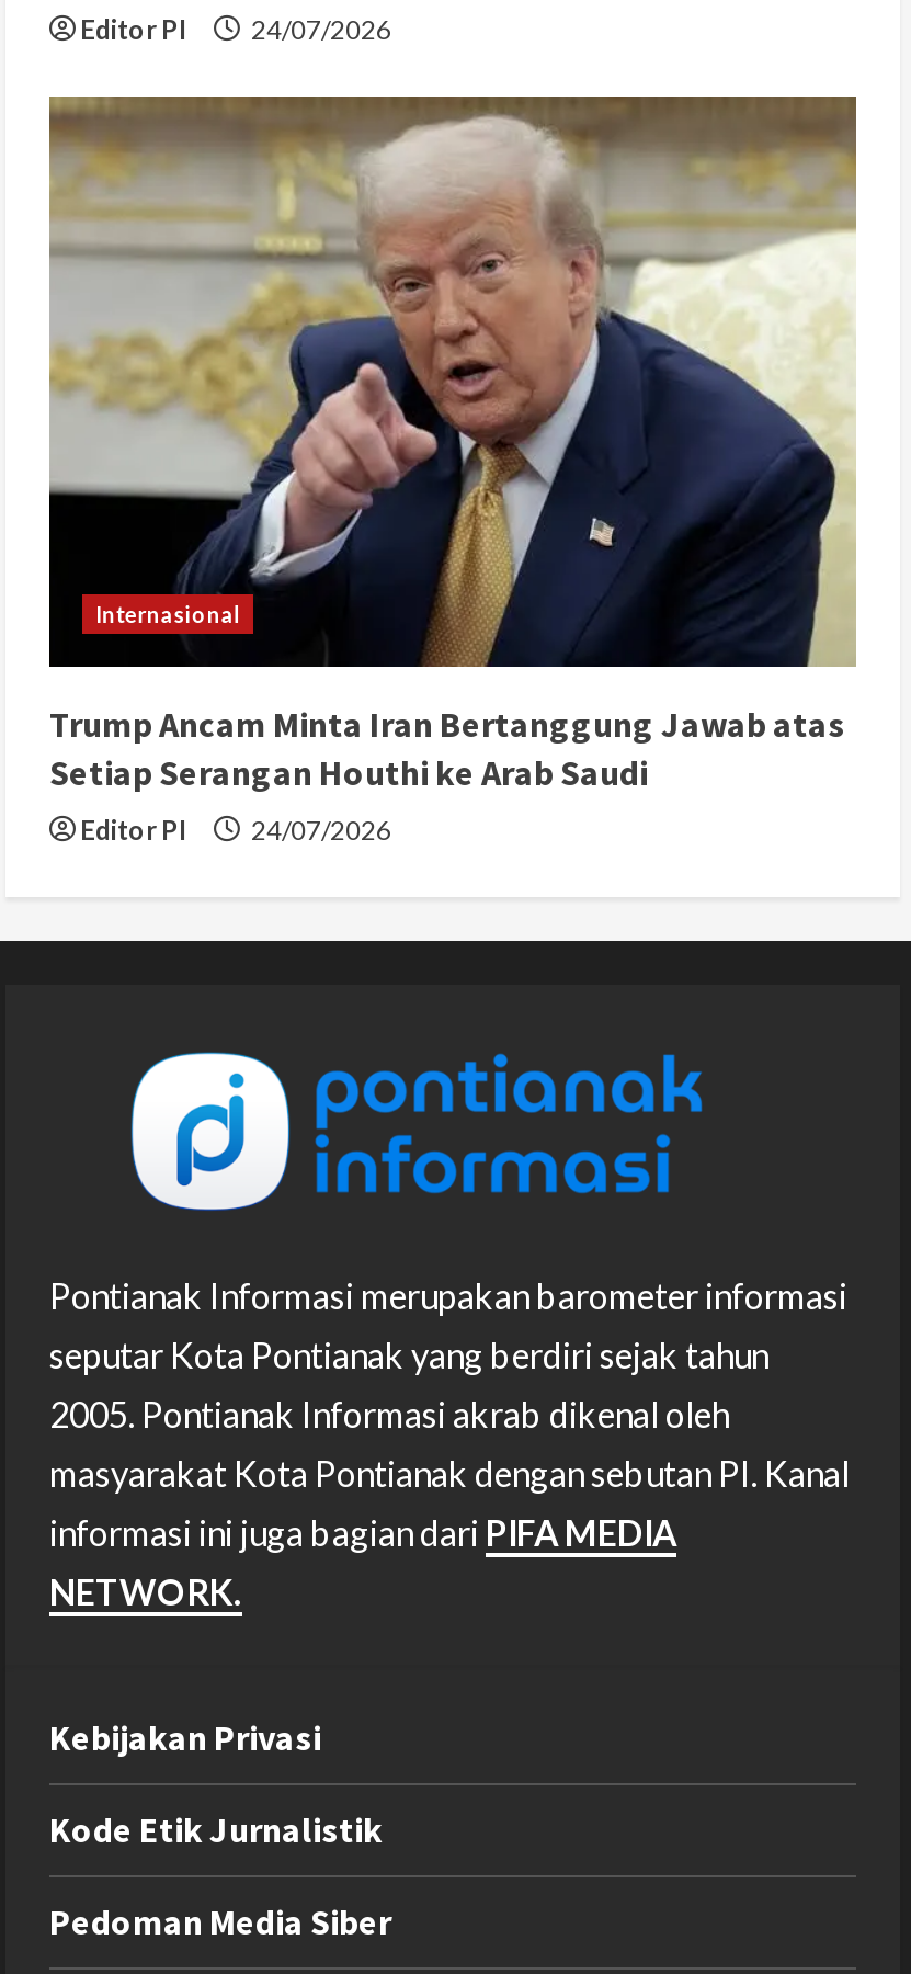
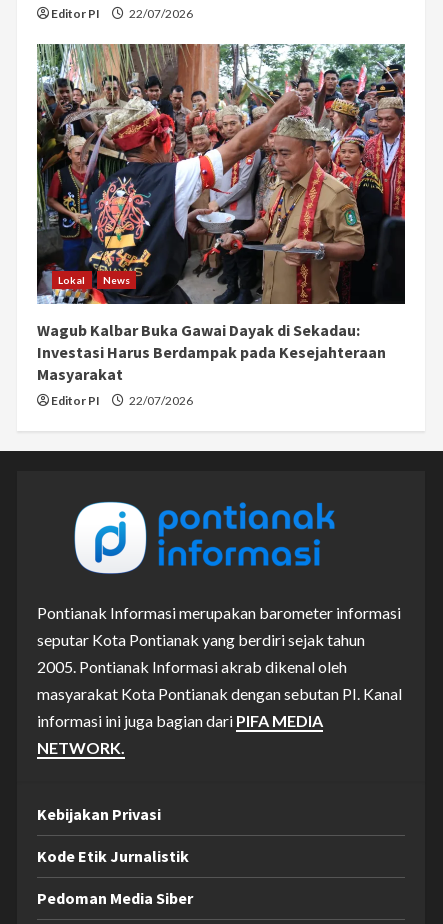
- Editor PI 24/07/2026
+ Editor PI 22/07/2026

- [image]
- Internasional
+ [image]
+ Lokal
+ News

- Trump Ancam Minta Iran Bertanggung Jawab atas
- Setiap Serangan Houthi ke Arab Saudi
+ Wagub Kalbar Buka Gawai Dayak di Sekadau:
+ Investasi Harus Berdampak pada Kesejahteraan
+ Masyarakat

- Editor PI 24/07/2026
+ Editor PI 22/07/2026
